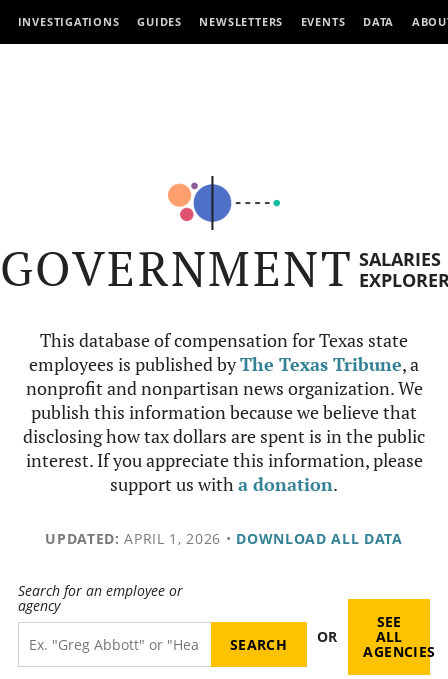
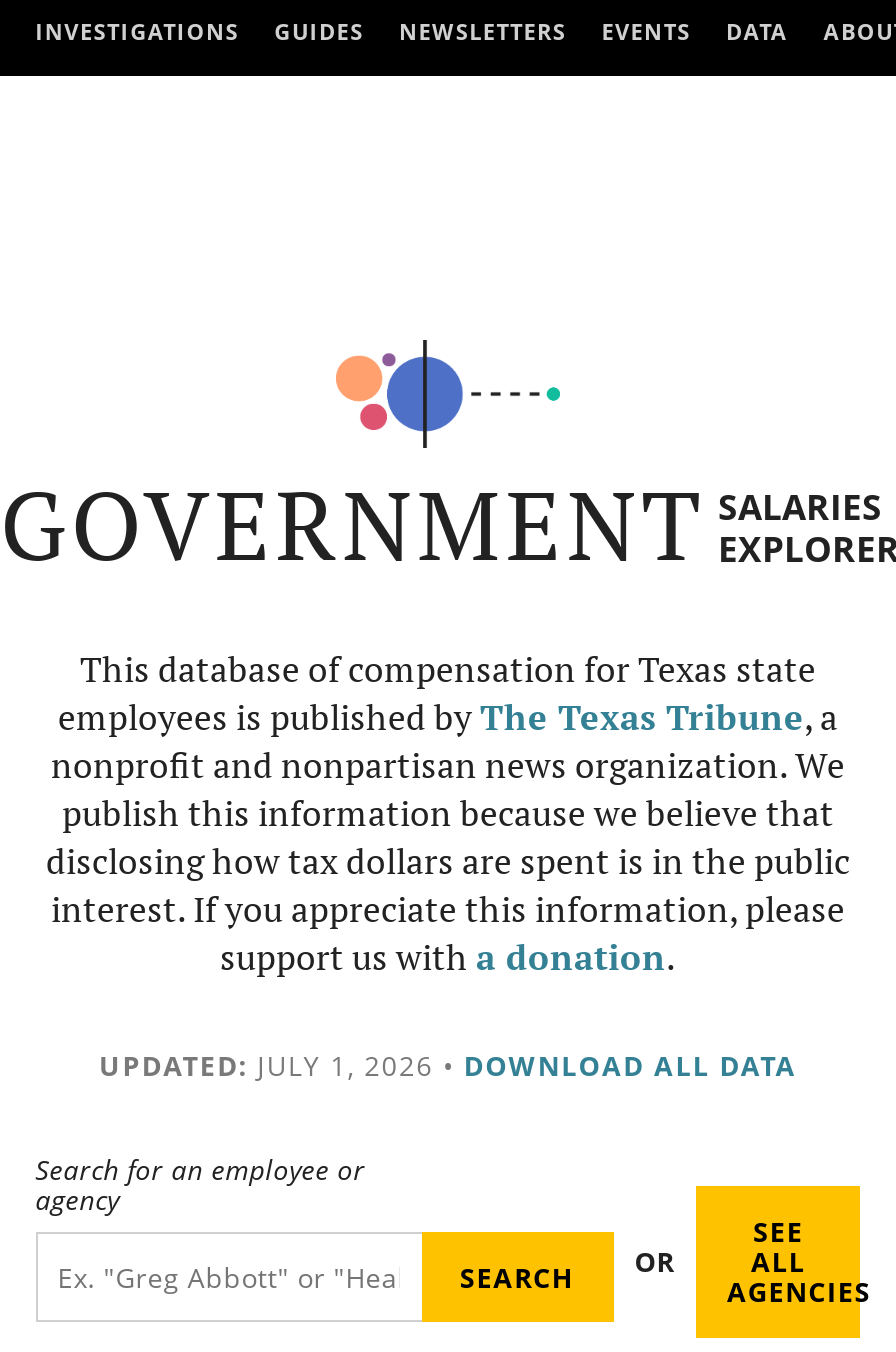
- UPDATED: APRIL 1, 2026 • DOWNLOAD ALL DATA
+ UPDATED: JULY 1, 2026 • DOWNLOAD ALL DATA
